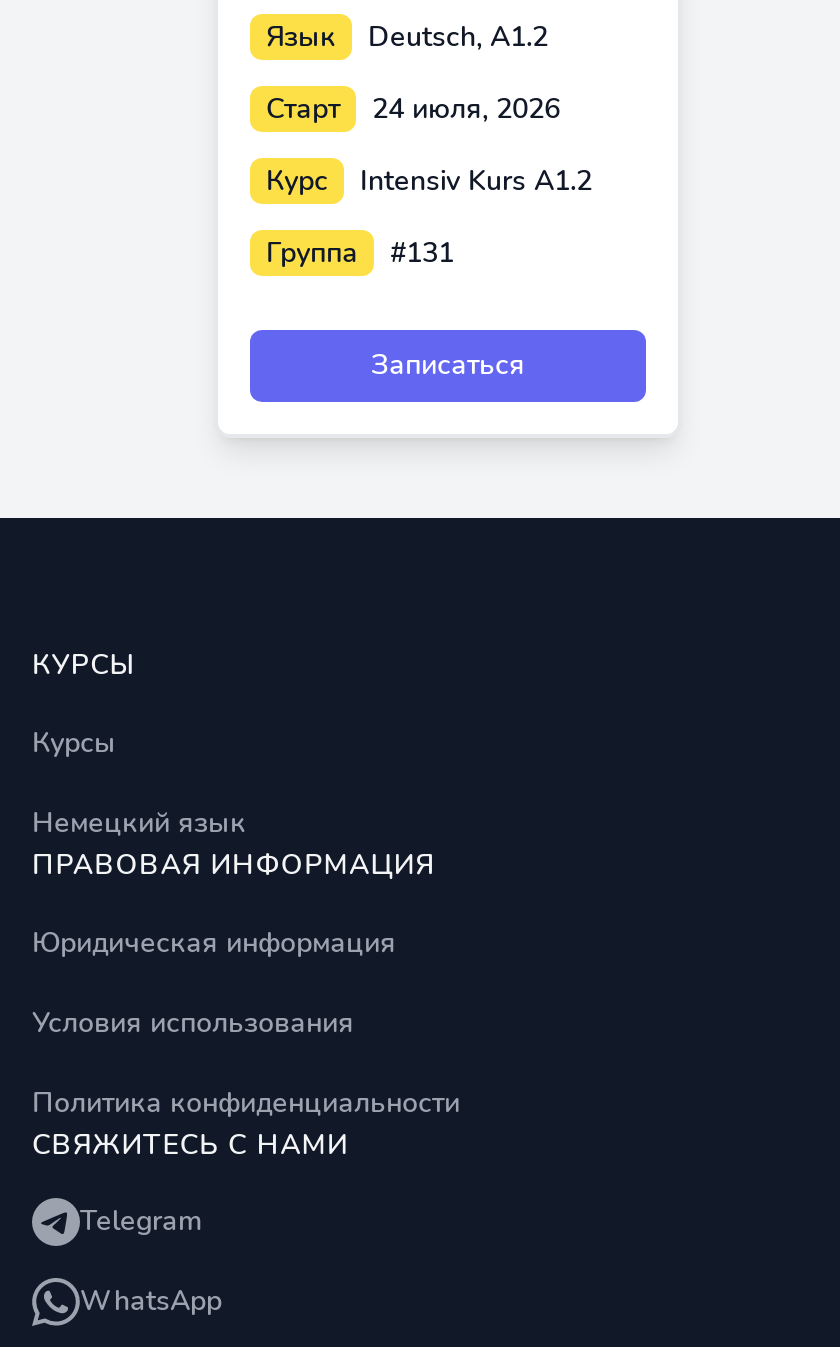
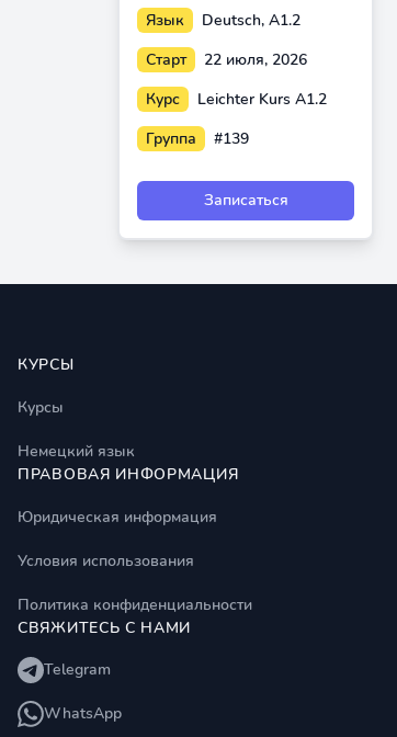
- Старт 24 июля, 2026
+ Старт 22 июля, 2026

- Intensiv Kurs A1.2
+ Leichter Kurs A1.2

- Группа #131
+ Группа #139
